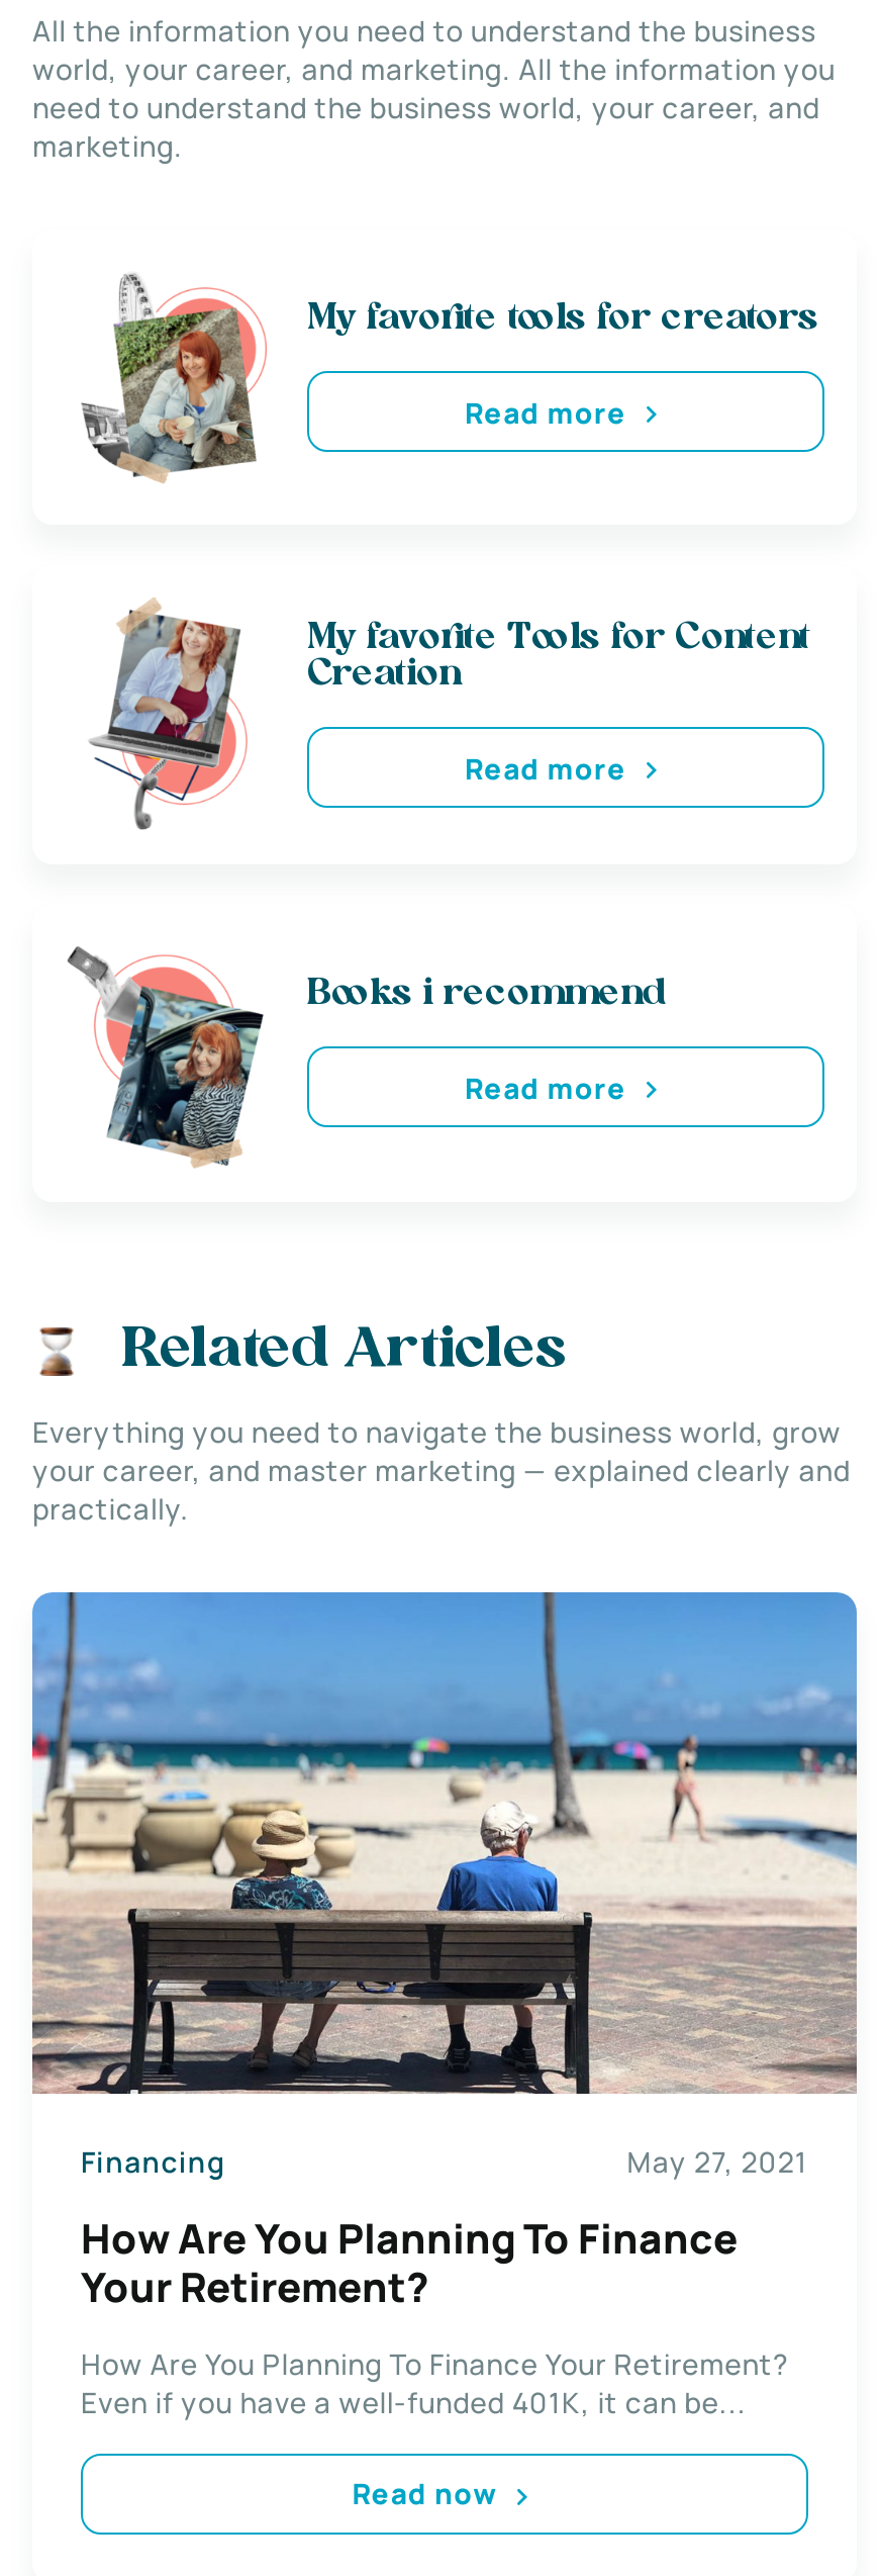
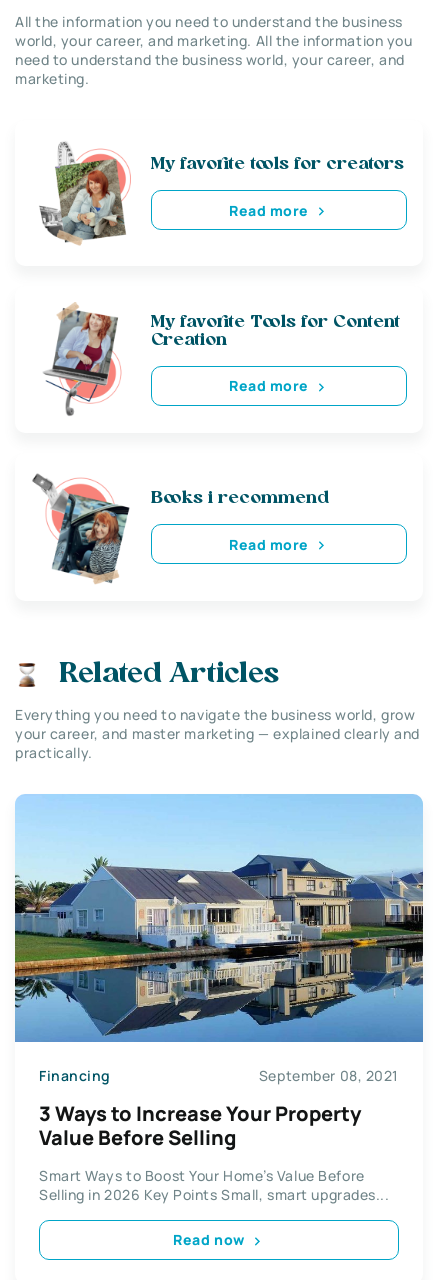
- [image]
- May 27, 2021
+ [image]
+ September 08, 2021

- How Are You Planning To Finance
- Your Retirement?
+ 3 Ways to Increase Your Property
+ Value Before Selling

- How Are You Planning To Finance Your Retirement?
- Even if you have a well-funded 401K, it can be...
+ Smart Ways to Boost Your Home’s Value Before
+ Selling in 2026 Key Points Small, smart upgrades...
